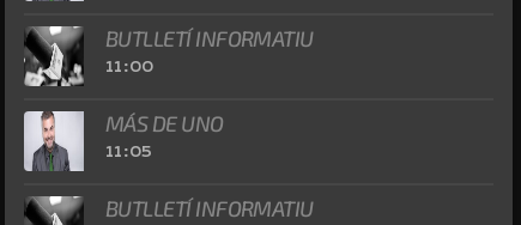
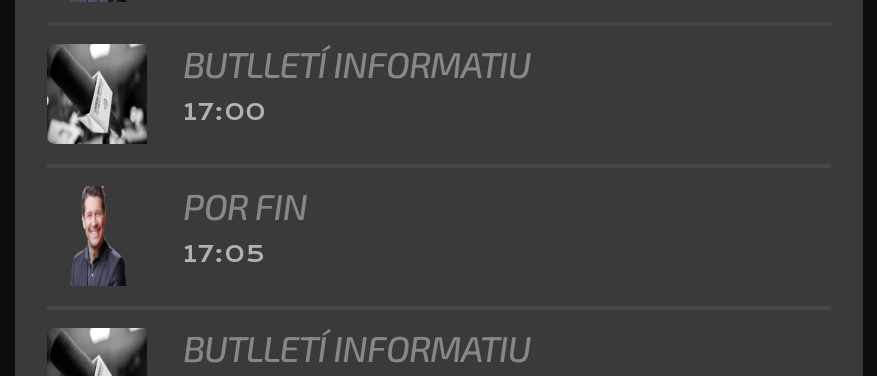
- 11:00
+ 17:00

- [image]
- MÁS DE UNO
- 11:05
+ [image]
+ POR FIN
+ 17:05
